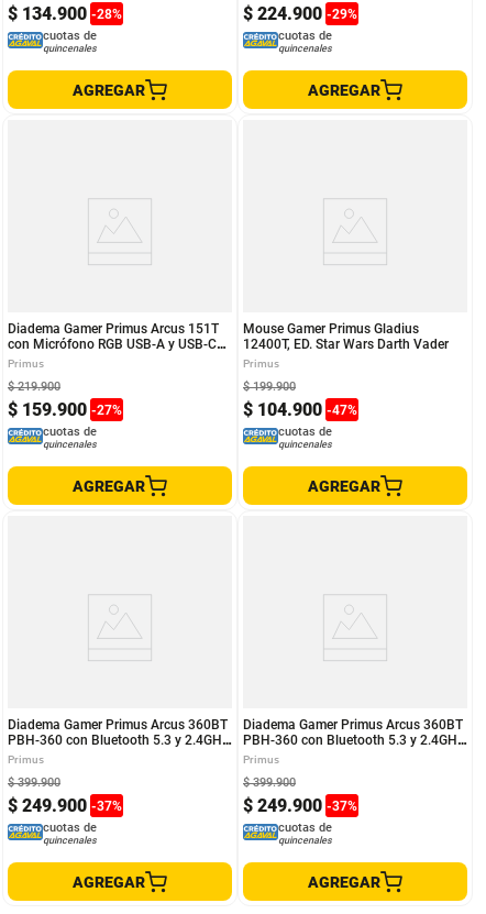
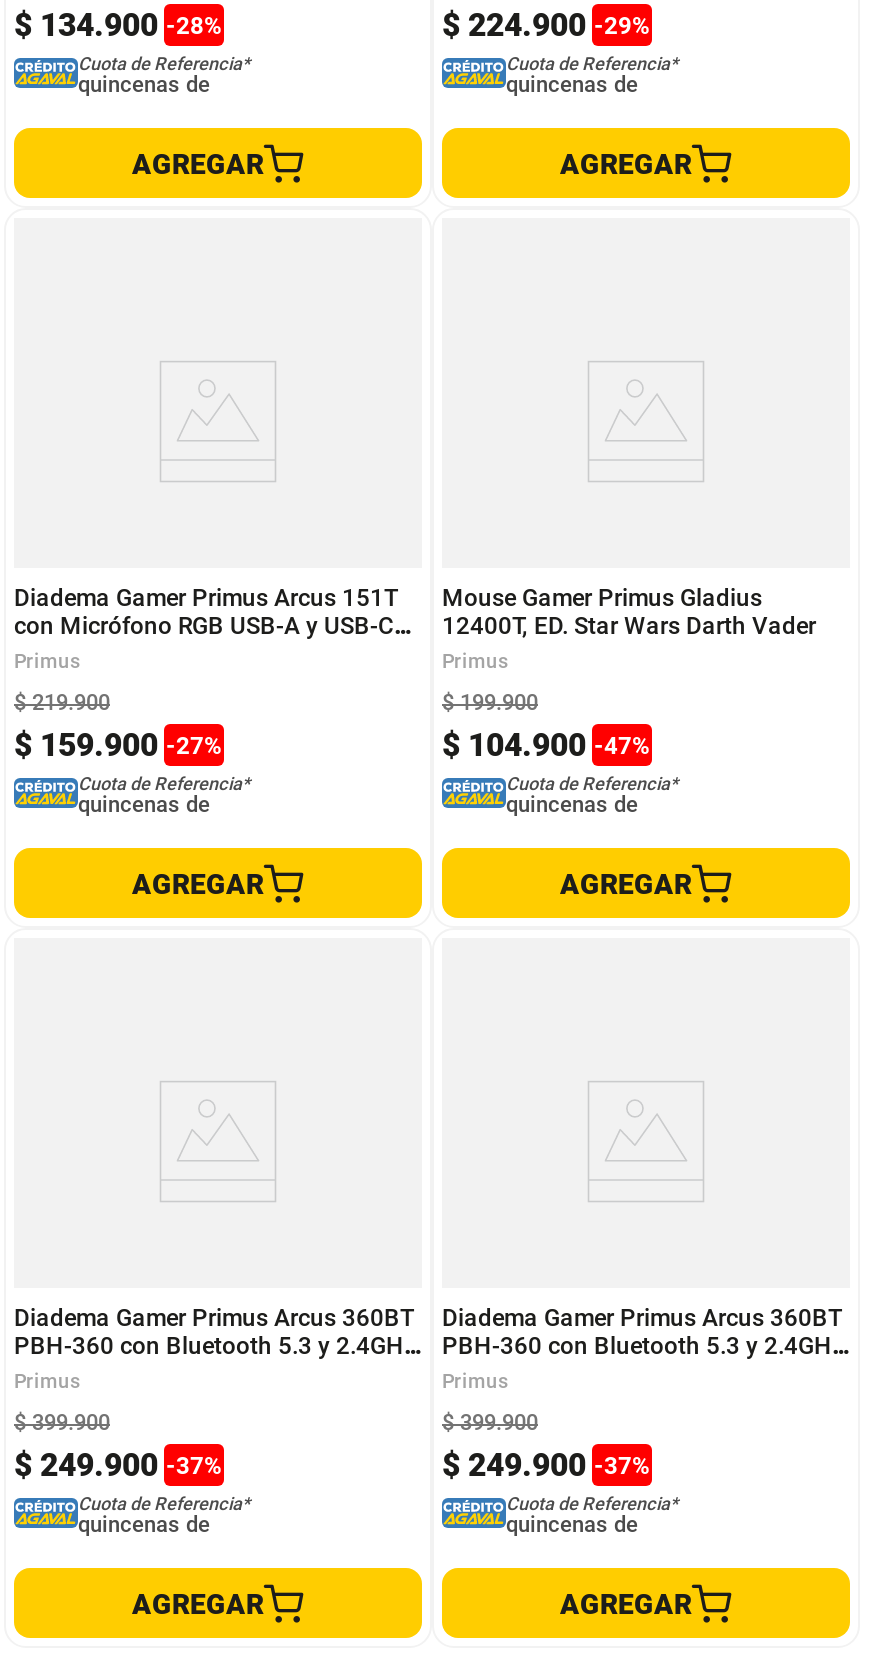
- cuotas de
- quincenales
+ Cuota de Referencia*
+ quincenas de

- cuotas de
- quincenales
+ Cuota de Referencia*
+ quincenas de

- cuotas de
- quincenales
+ Cuota de Referencia*
+ quincenas de

- cuotas de
- quincenales
+ Cuota de Referencia*
+ quincenas de

- cuotas de
- quincenales
+ Cuota de Referencia*
+ quincenas de

- cuotas de
- quincenales
+ Cuota de Referencia*
+ quincenas de
